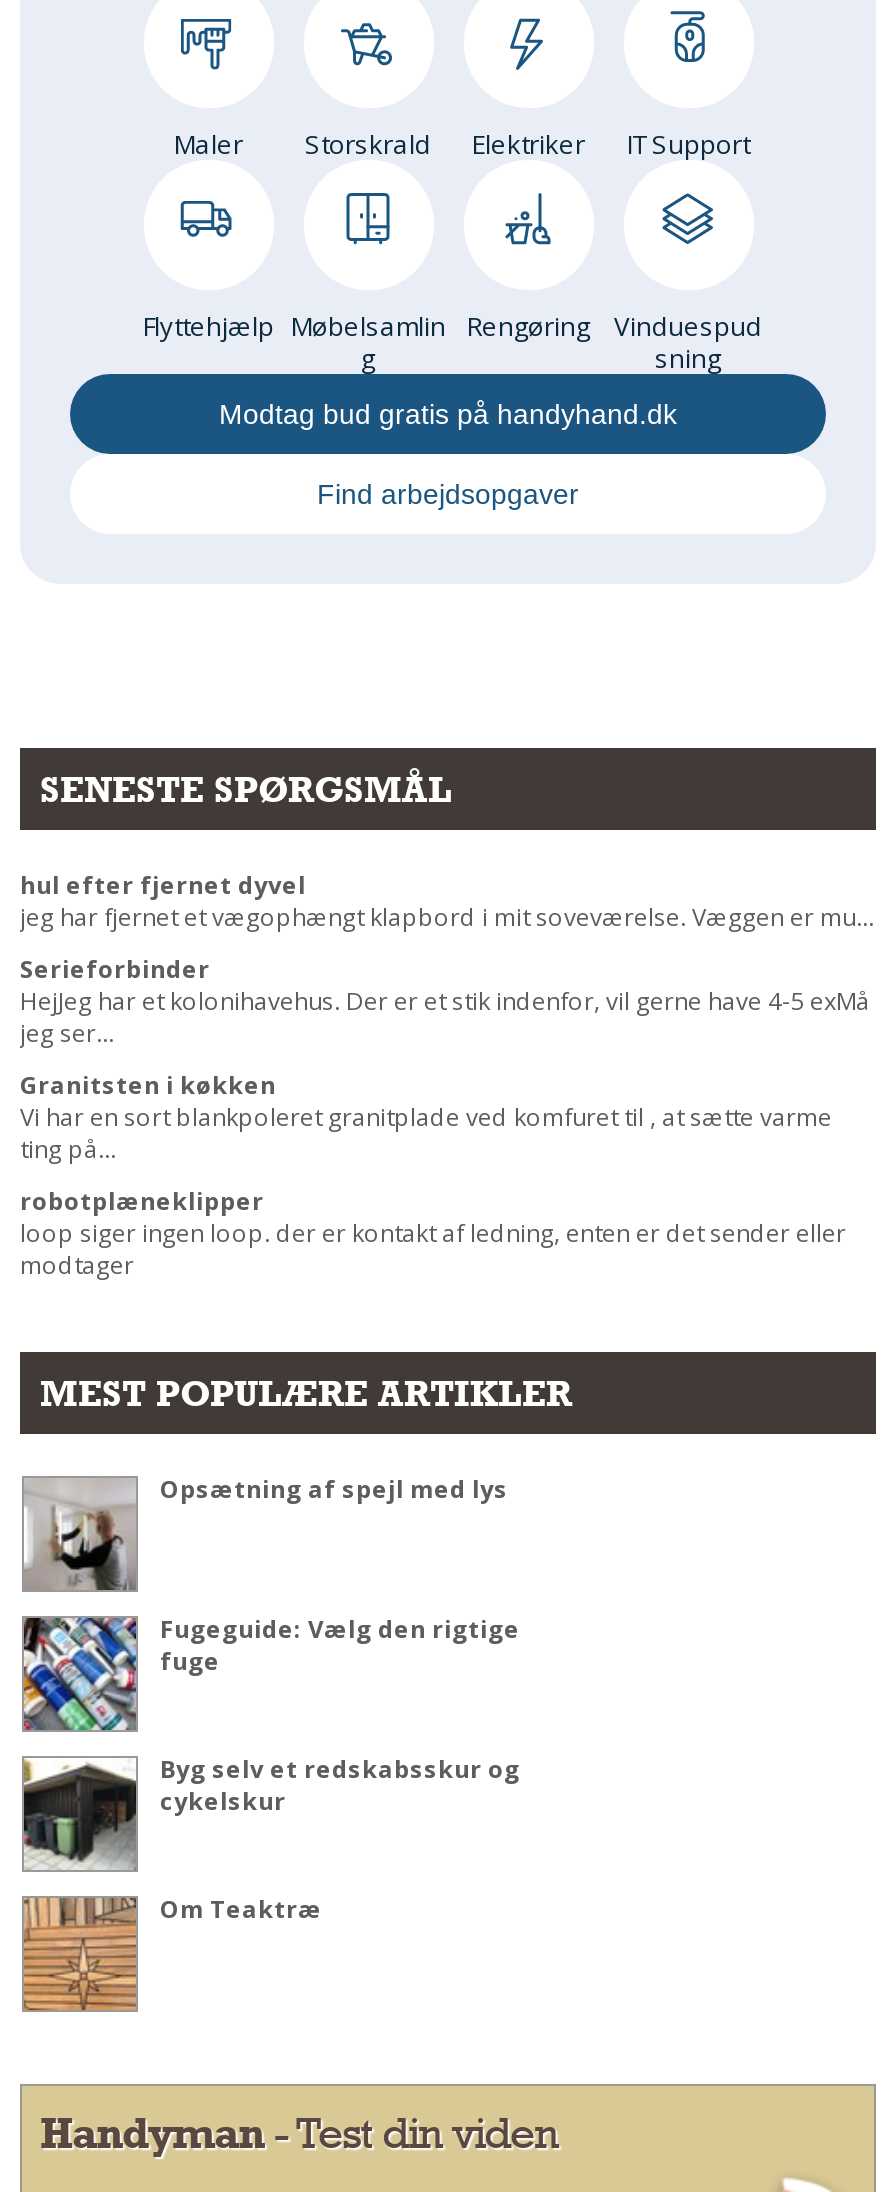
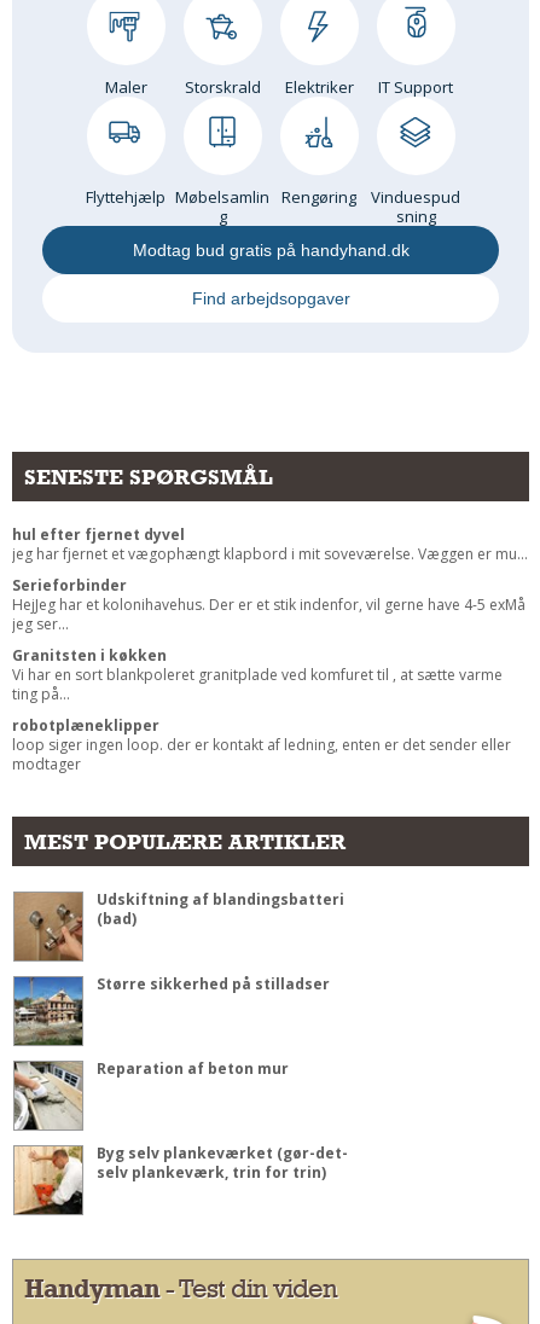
- [image]
- Opsætning af spejl med lys
+ [image]
+ Udskiftning af blandingsbatteri
+ (bad)

- [image]
- Fugeguide: Vælg den rigtige
- fuge
+ [image]
+ Større sikkerhed på stilladser

- [image]
- Byg selv et redskabsskur og
- cykelskur
+ [image]
+ Reparation af beton mur

- [image]
- Om Teaktræ
+ [image]
+ Byg selv plankeværket (gør-det-
+ selv plankeværk, trin for trin)
